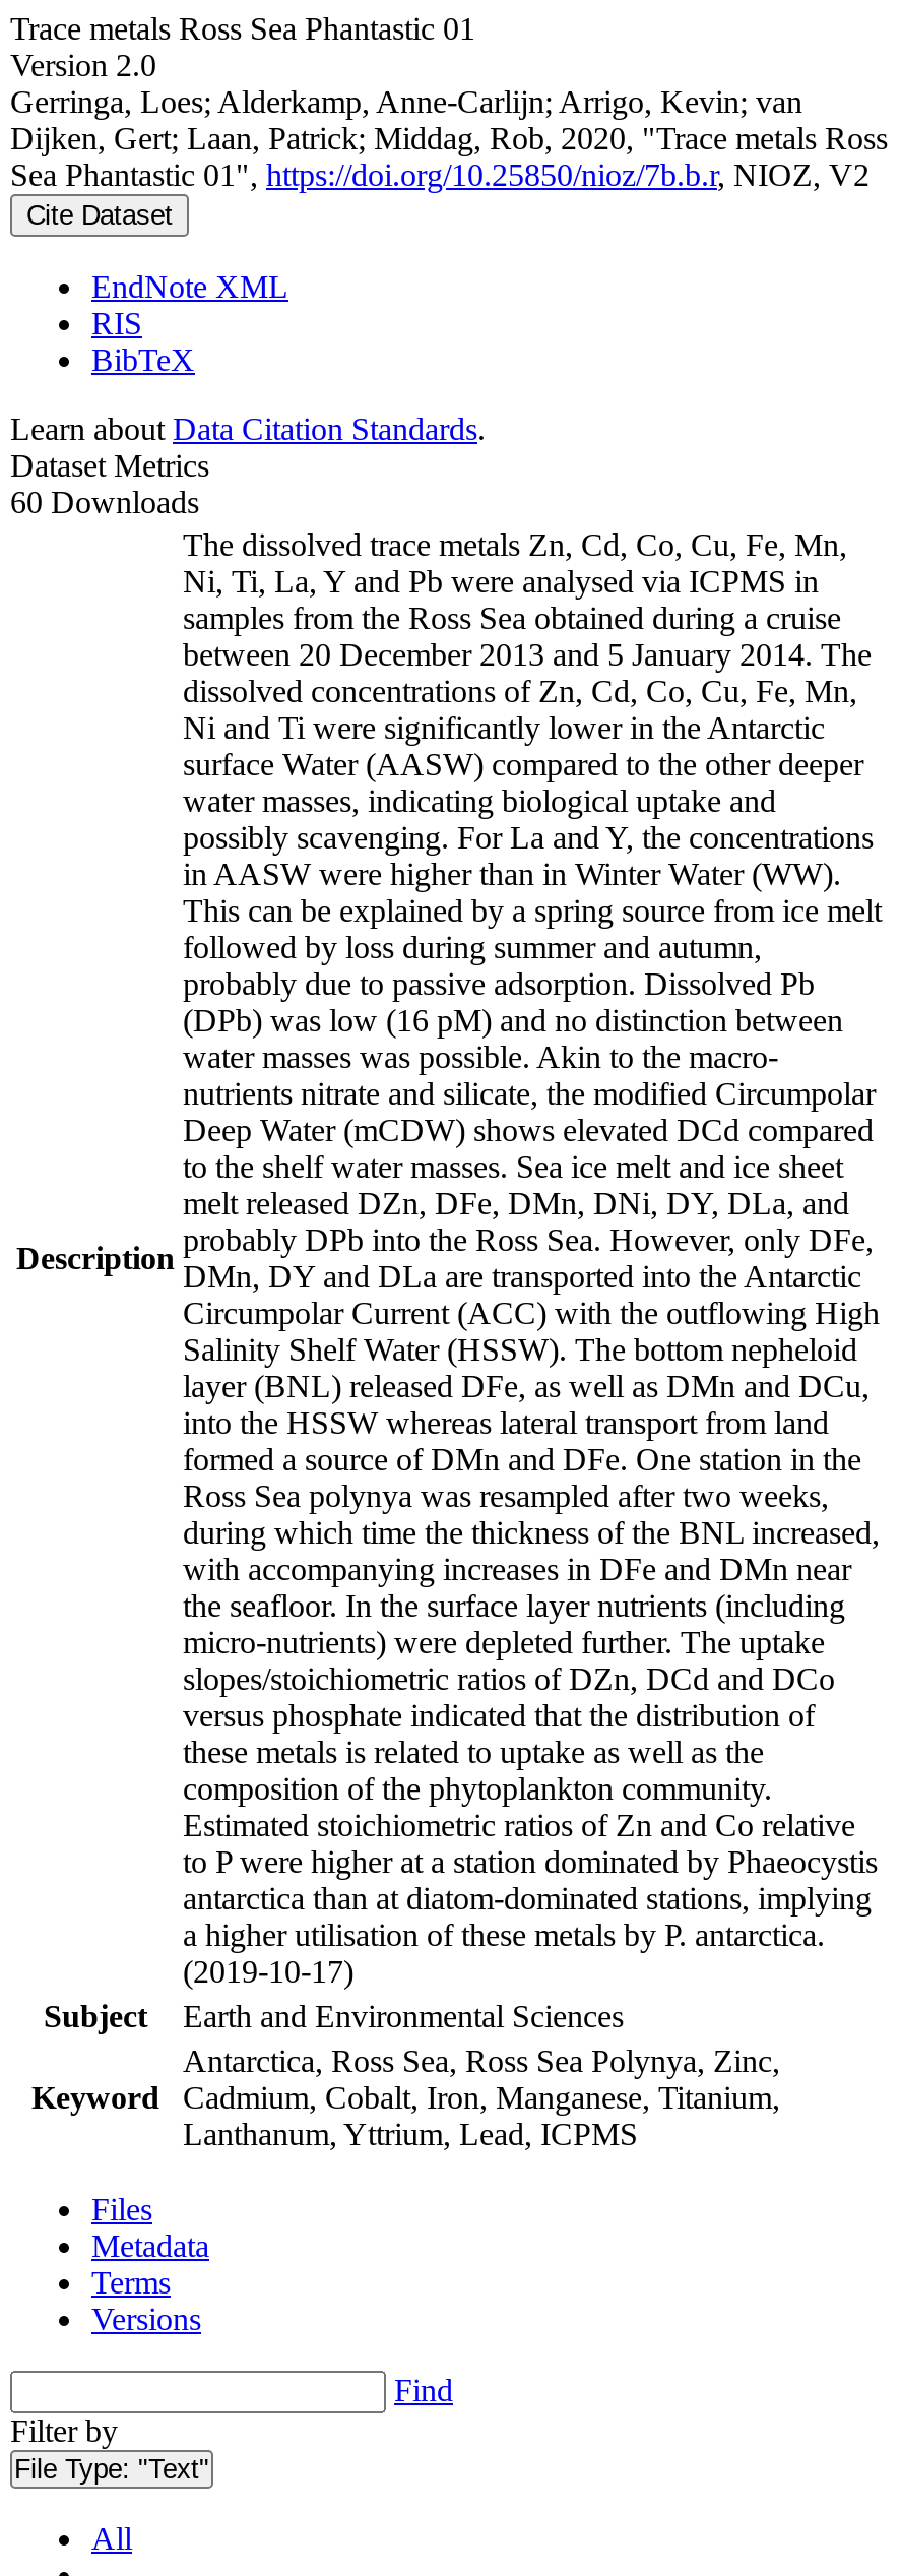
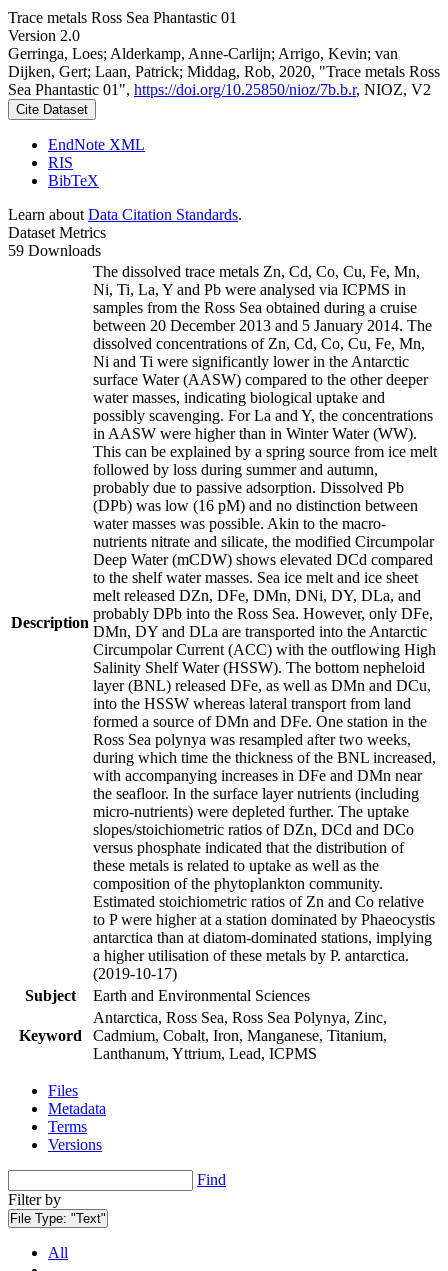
- 60 Downloads
+ 59 Downloads
